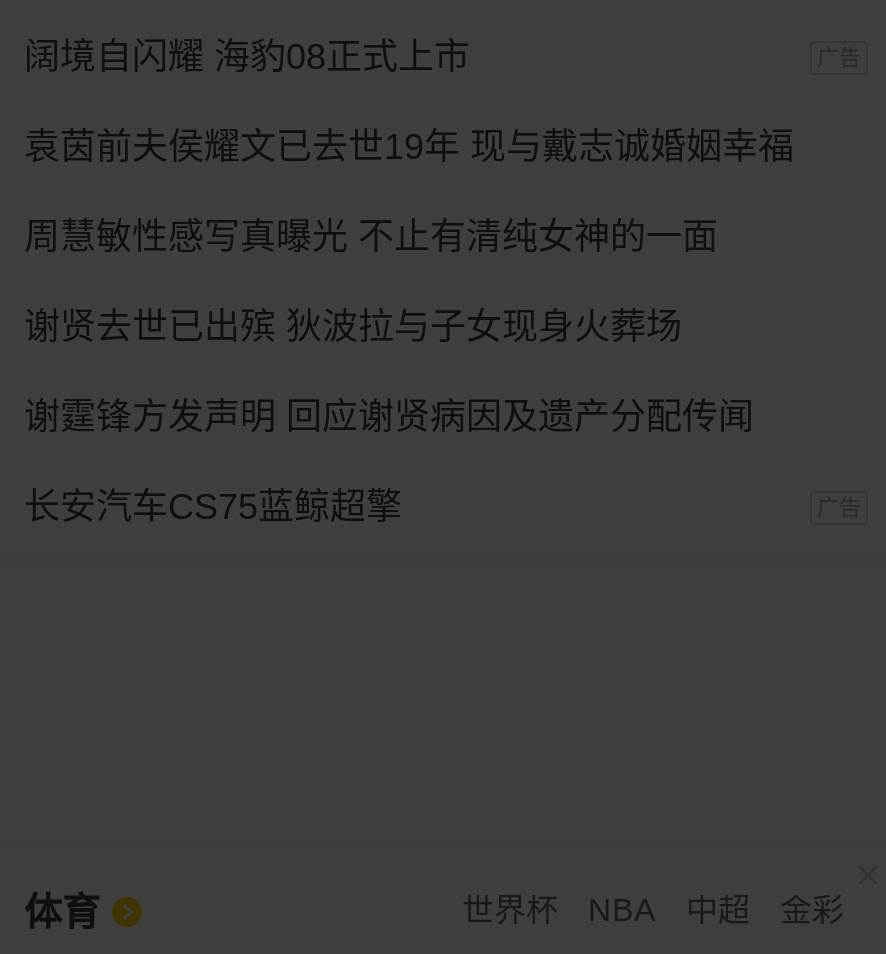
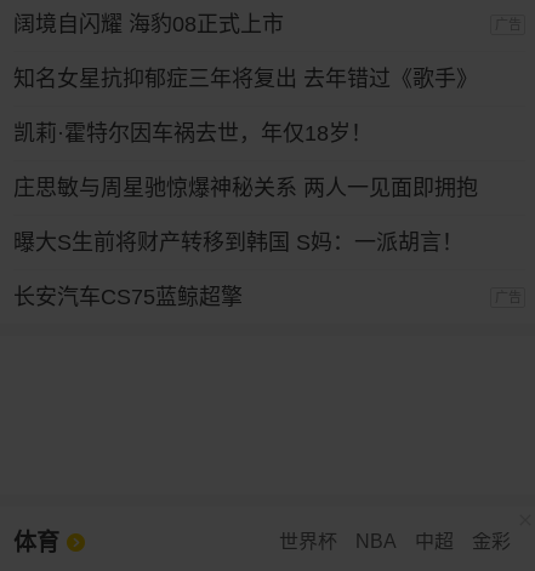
- 袁茵前夫侯耀文已去世19年 现与戴志诚婚姻幸福
+ 知名女星抗抑郁症三年将复出 去年错过《歌手》

- 周慧敏性感写真曝光 不止有清纯女神的一面
+ 凯莉·霍特尔因车祸去世，年仅18岁！

- 谢贤去世已出殡 狄波拉与子女现身火葬场
+ 庄思敏与周星驰惊爆神秘关系 两人一见面即拥抱

- 谢霆锋方发声明 回应谢贤病因及遗产分配传闻
+ 曝大S生前将财产转移到韩国 S妈：一派胡言！
